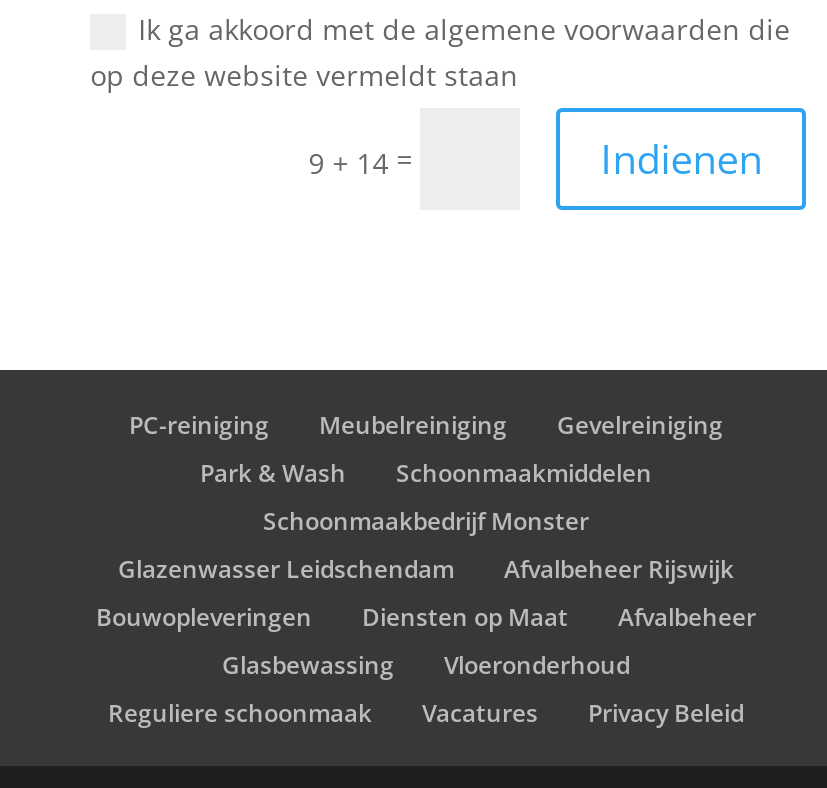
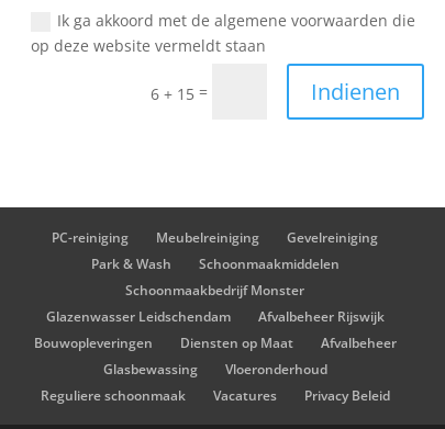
- 9 + 14 =
+ 6 + 15 =
